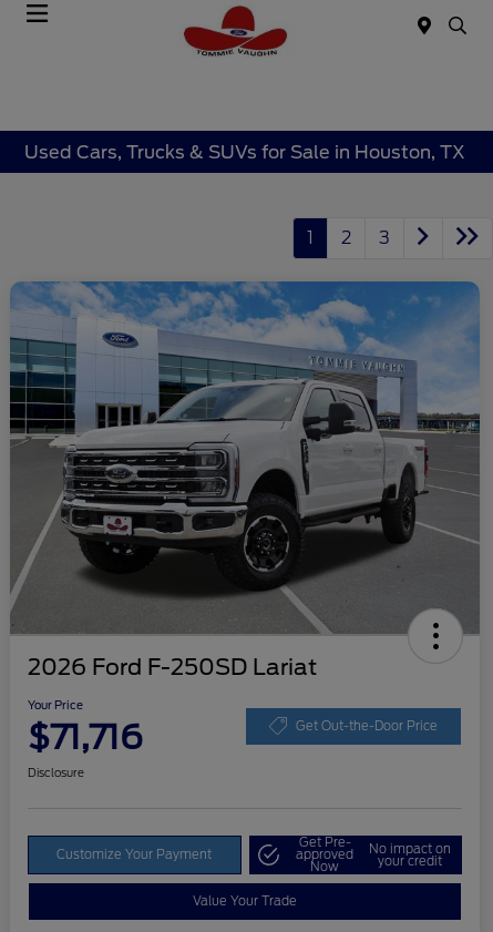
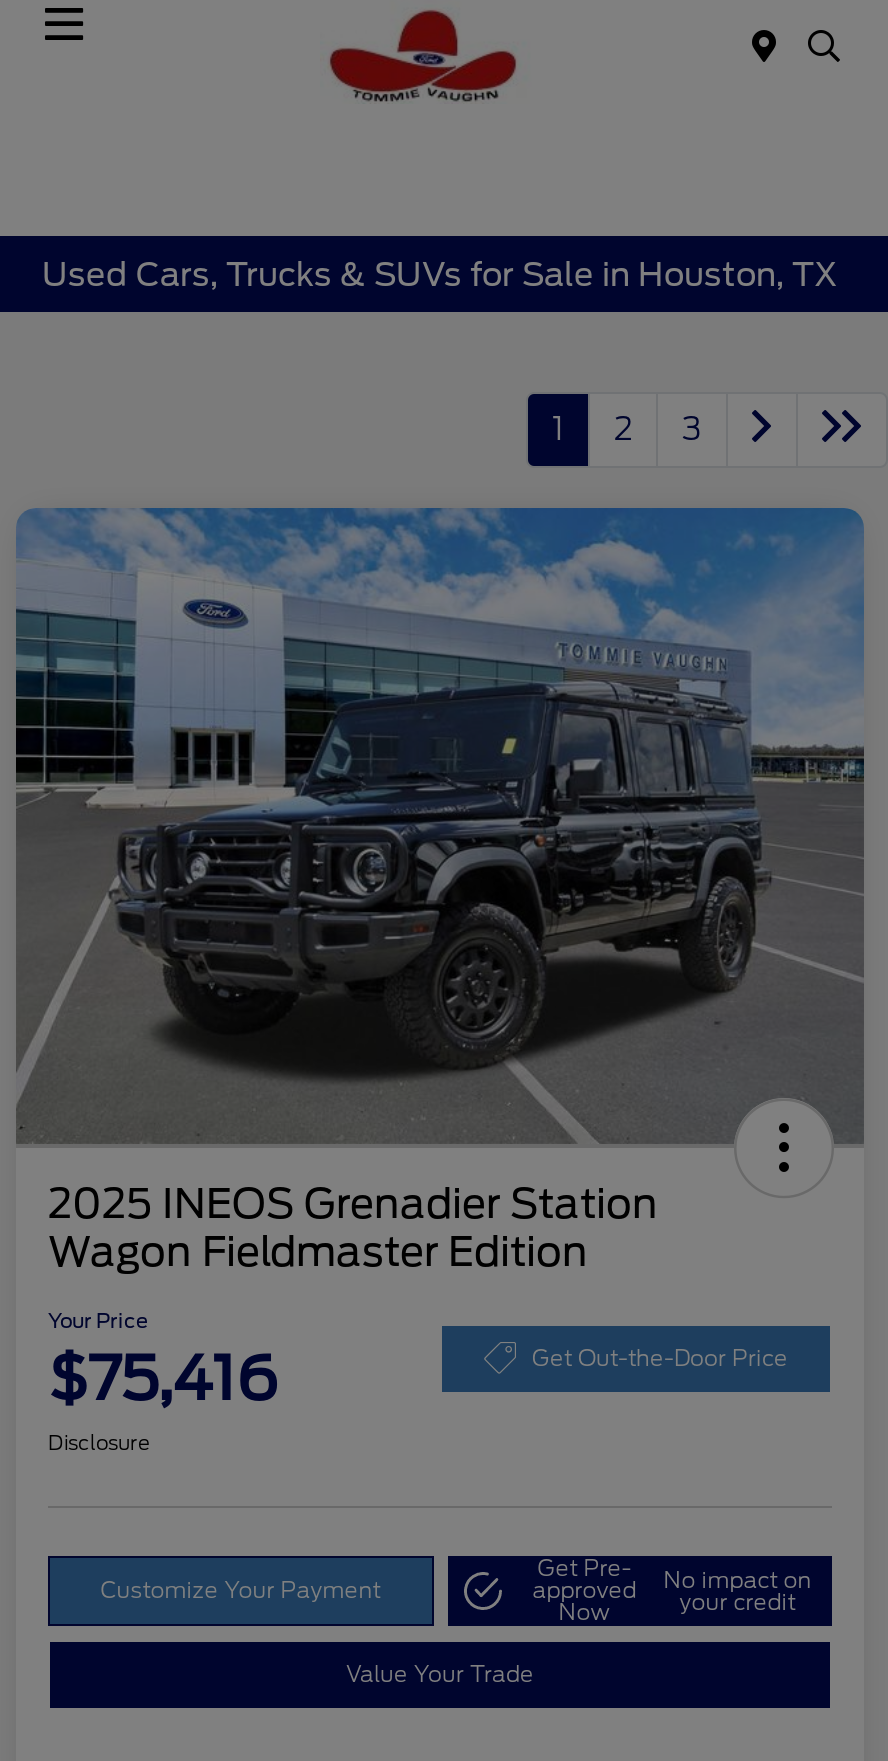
- [image]
+ [image]

- 2026 Ford F-250SD Lariat
+ 2025 INEOS Grenadier Station
+ Wagon Fieldmaster Edition

- $71,716
+ $75,416
